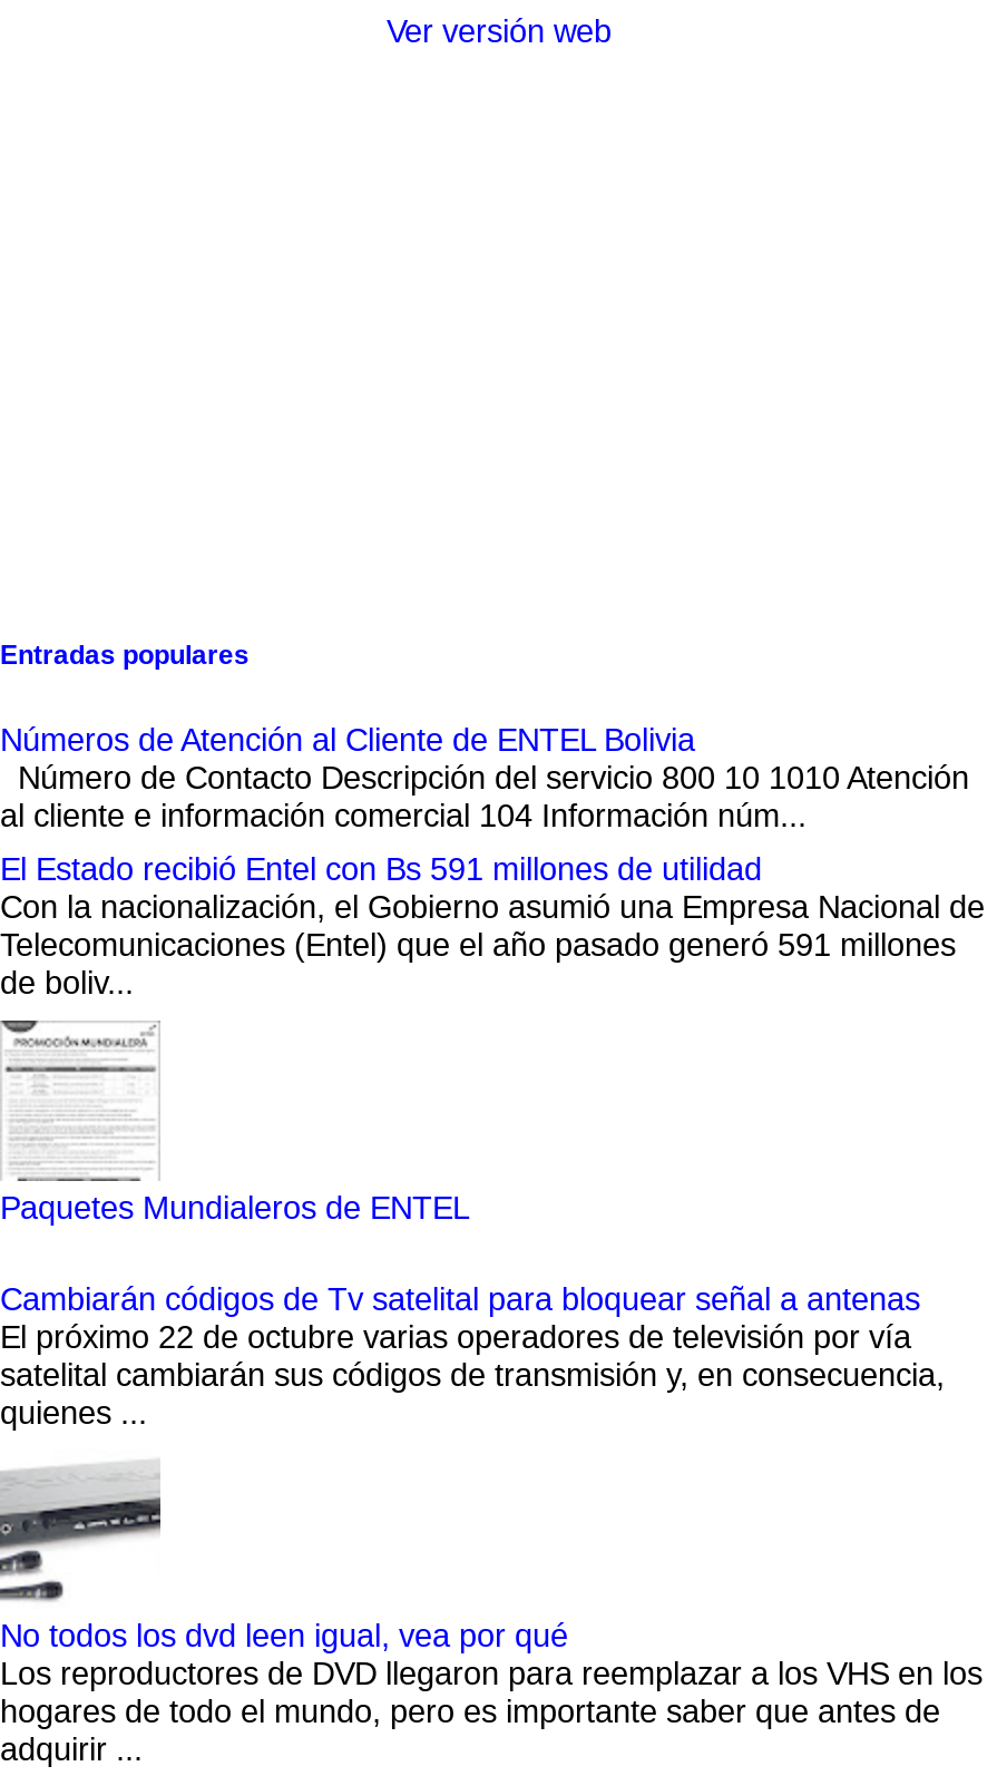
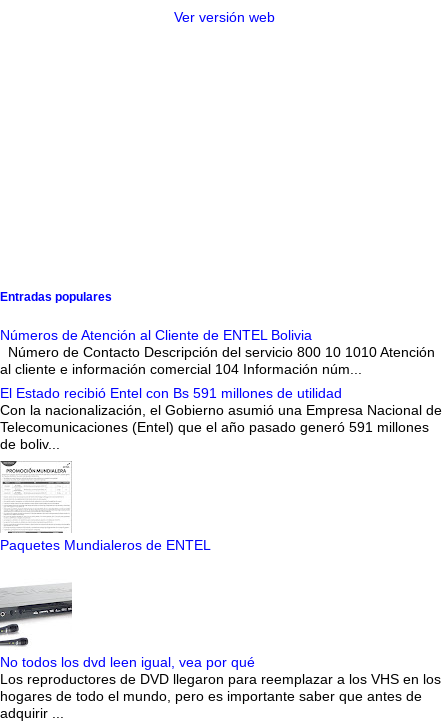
- Cambiarán códigos de Tv satelital para bloquear señal a antenas
- El próximo 22 de octubre varias operadores de televisión por vía
- satelital cambiarán sus códigos de transmisión y, en consecuencia,
- quienes ...
